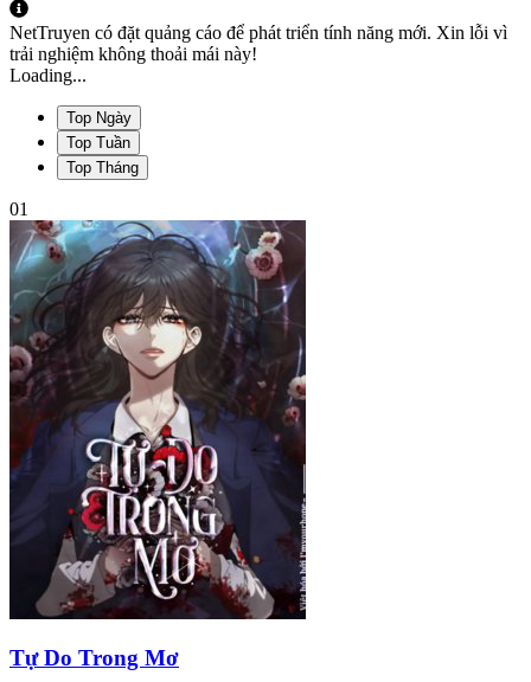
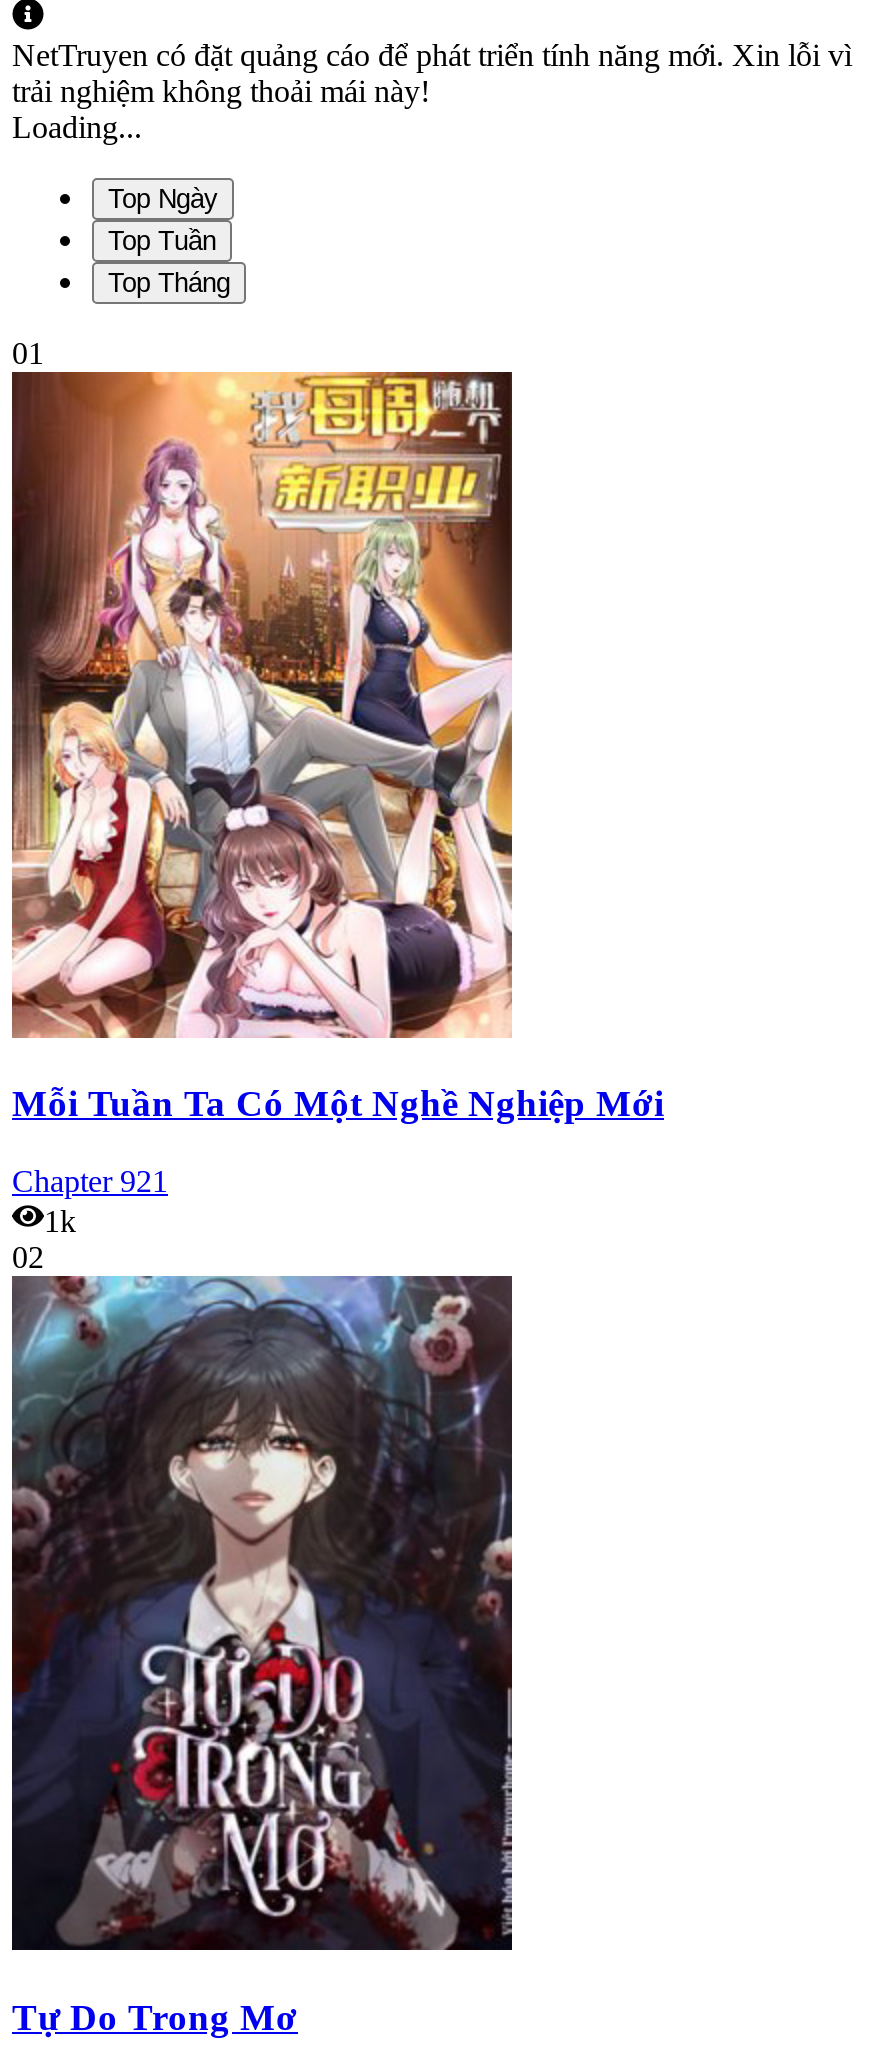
+ [image]
+ Mỗi Tuần Ta Có Một Nghề Nghiệp Mới
+ Chapter 921
+ 1k
+ 02
